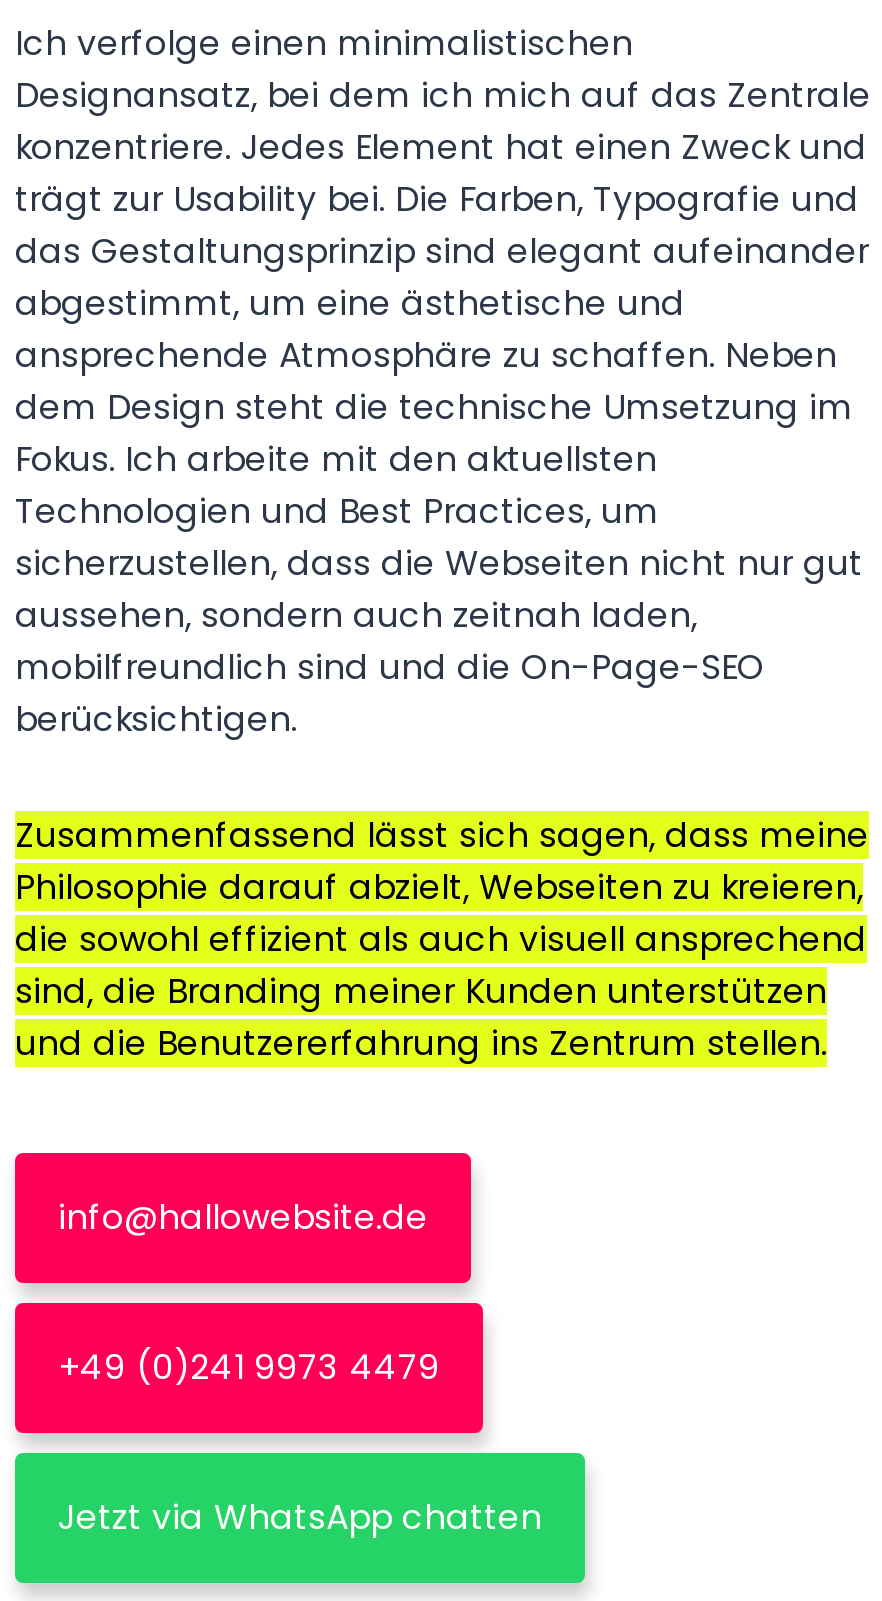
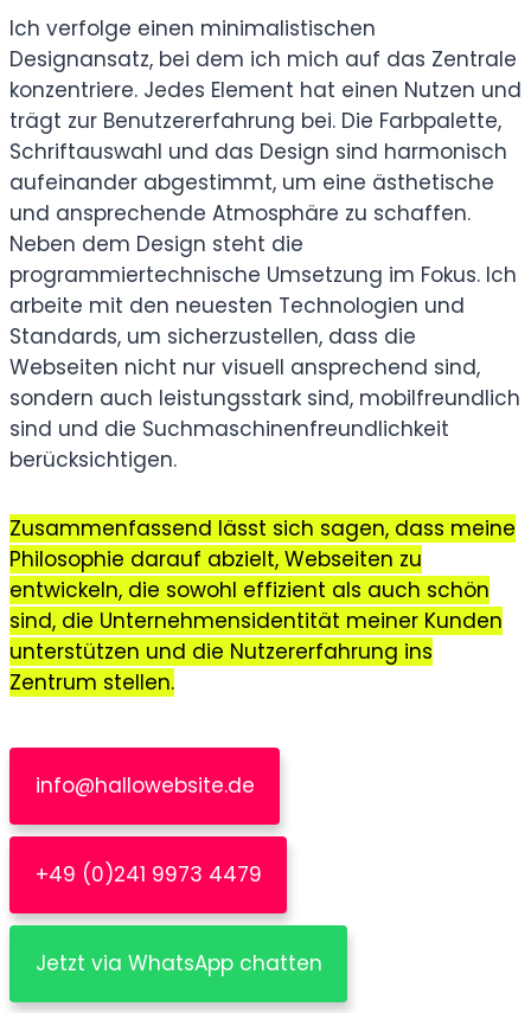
- konzentriere. Jedes Element hat einen Zweck und
- trägt zur Usability bei. Die Farben, Typografie und
- das Gestaltungsprinzip sind elegant aufeinander
- abgestimmt, um eine ästhetische und
- ansprechende Atmosphäre zu schaffen. Neben
- dem Design steht die technische Umsetzung im
- Fokus. Ich arbeite mit den aktuellsten
- Technologien und Best Practices, um
- sicherzustellen, dass die Webseiten nicht nur gut
- aussehen, sondern auch zeitnah laden,
- mobilfreundlich sind und die On-Page-SEO
+ konzentriere. Jedes Element hat einen Nutzen und
+ trägt zur Benutzererfahrung bei. Die Farbpalette,
+ Schriftauswahl und das Design sind harmonisch
+ aufeinander abgestimmt, um eine ästhetische
+ und ansprechende Atmosphäre zu schaffen.
+ Neben dem Design steht die
+ programmiertechnische Umsetzung im Fokus. Ich
+ arbeite mit den neuesten Technologien und
+ Standards, um sicherzustellen, dass die
+ Webseiten nicht nur visuell ansprechend sind,
+ sondern auch leistungsstark sind, mobilfreundlich
+ sind und die Suchmaschinenfreundlichkeit

- Philosophie darauf abzielt, Webseiten zu kreieren,
- die sowohl effizient als auch visuell ansprechend
- sind, die Branding meiner Kunden unterstützen
- und die Benutzererfahrung ins Zentrum stellen.
+ Philosophie darauf abzielt, Webseiten zu
+ entwickeln, die sowohl effizient als auch schön
+ sind, die Unternehmensidentität meiner Kunden
+ unterstützen und die Nutzererfahrung ins
+ Zentrum stellen.
